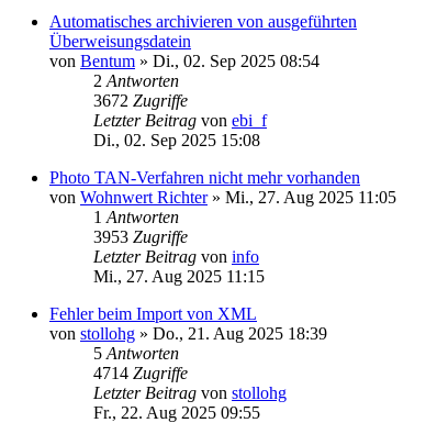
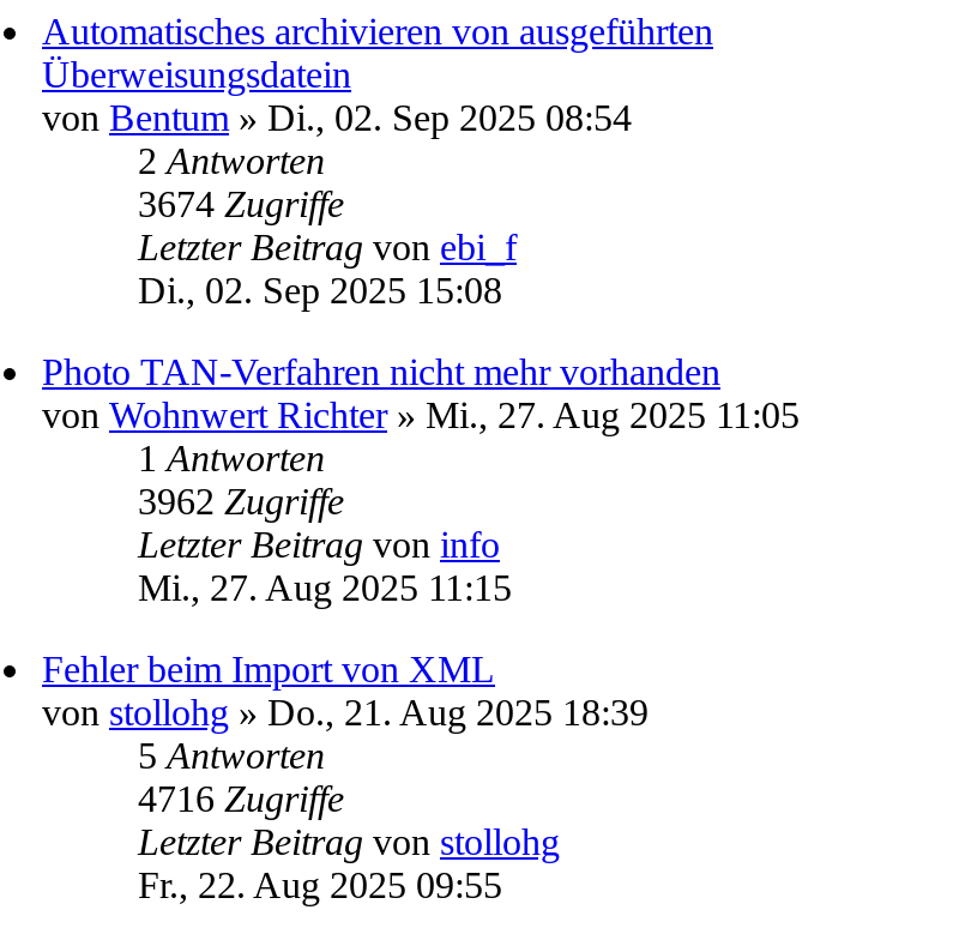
- 3672 Zugriffe
+ 3674 Zugriffe

- 3953 Zugriffe
+ 3962 Zugriffe

- 4714 Zugriffe
+ 4716 Zugriffe
